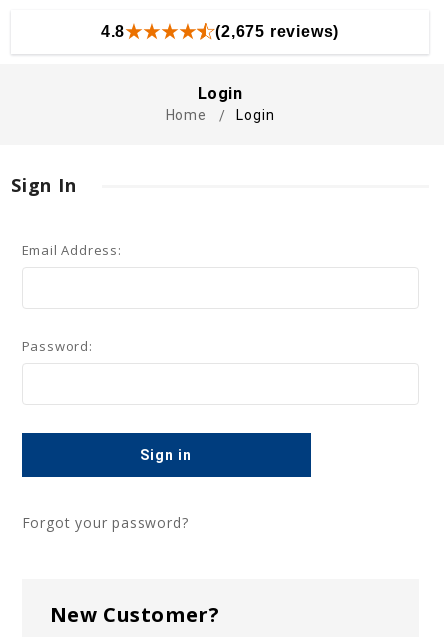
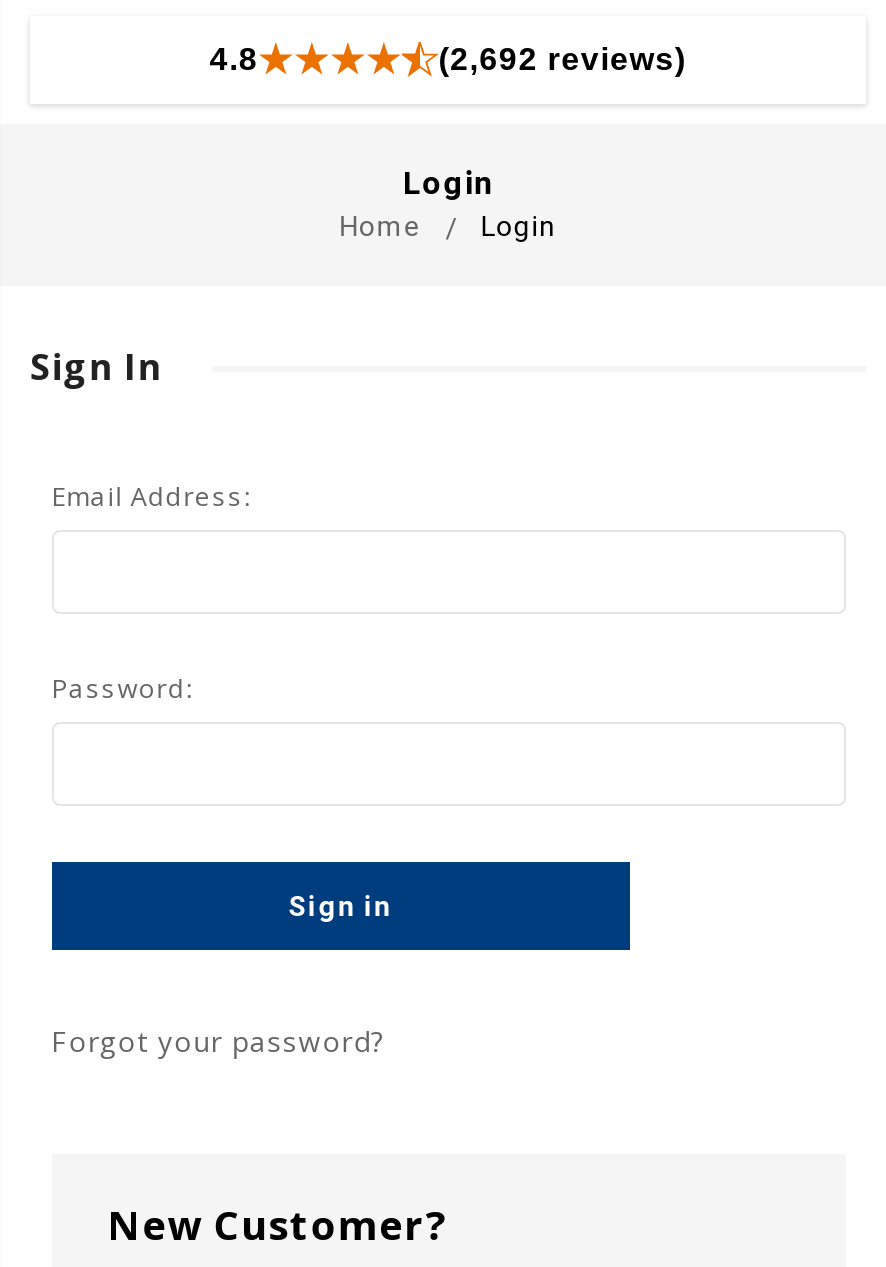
- (2,675 reviews)
+ (2,692 reviews)
